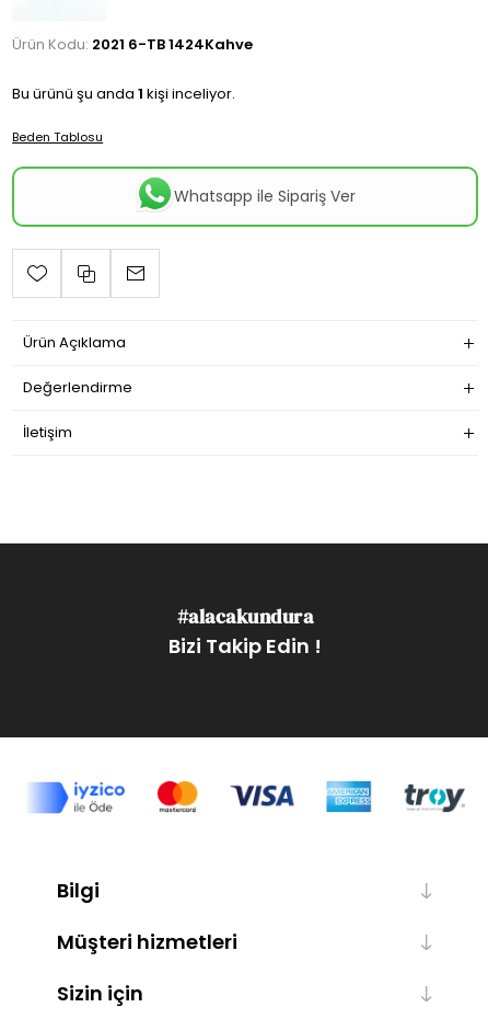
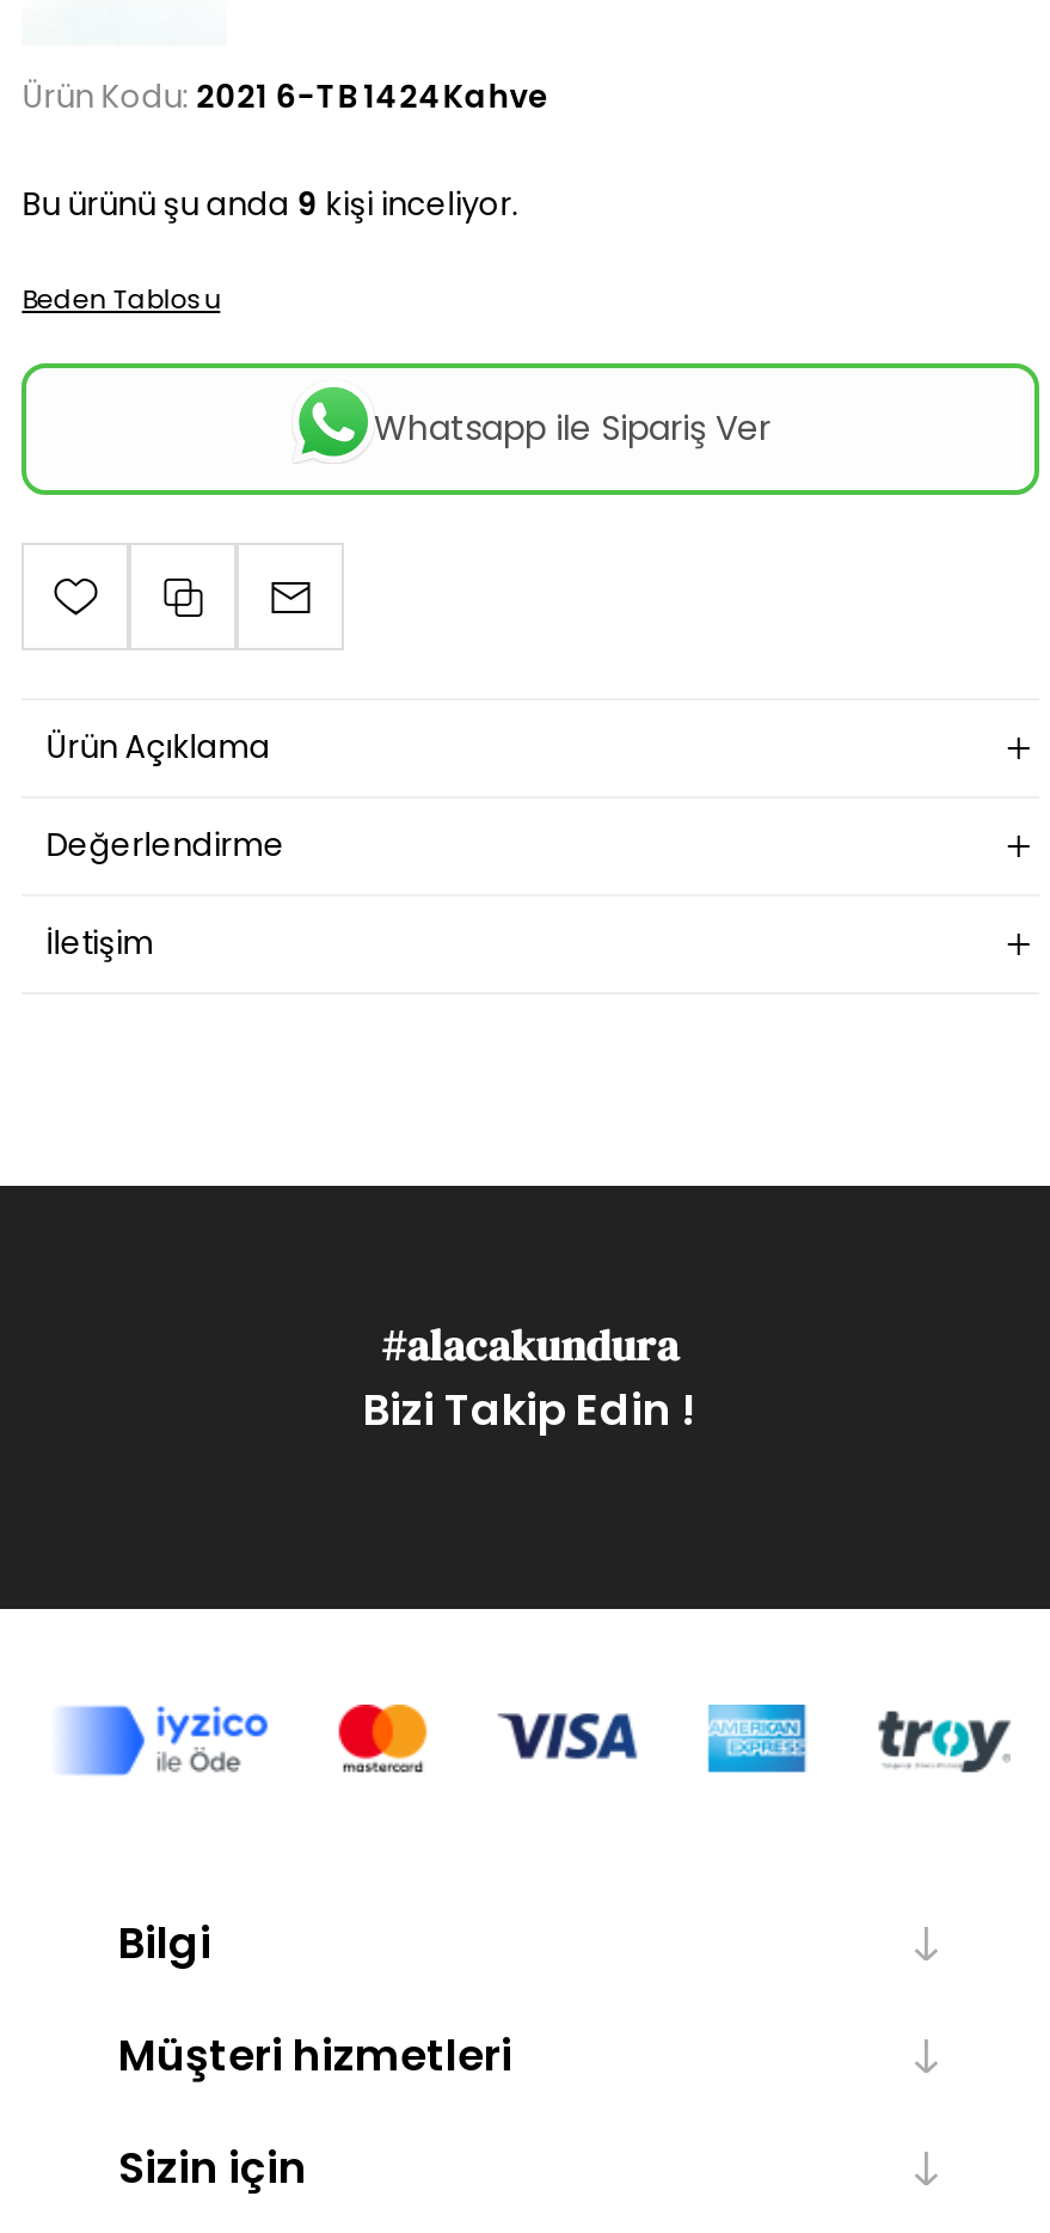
- Bu ürünü şu anda 1 kişi inceliyor.
+ Bu ürünü şu anda 9 kişi inceliyor.
